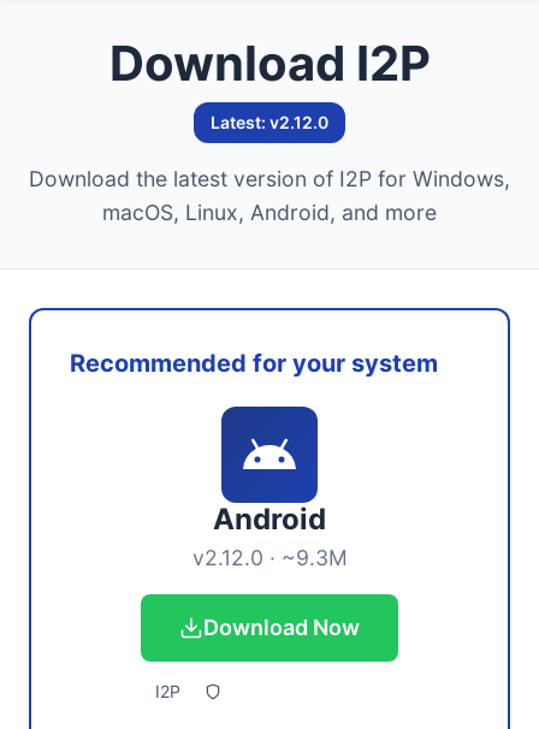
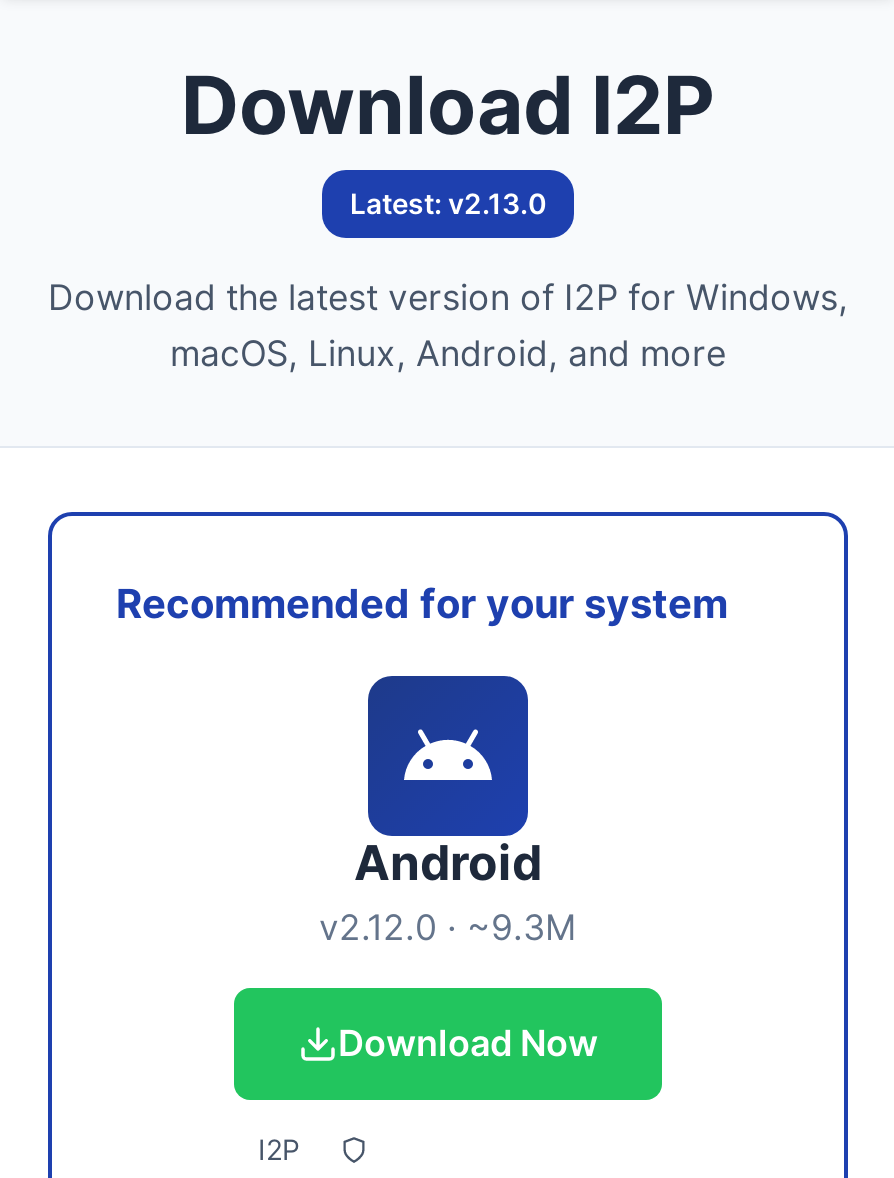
- Latest: v2.12.0
+ Latest: v2.13.0
